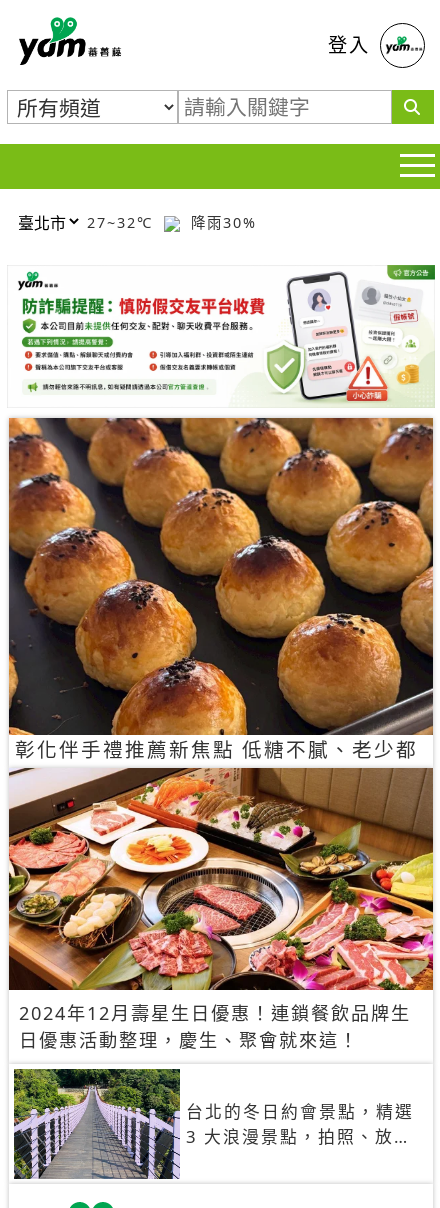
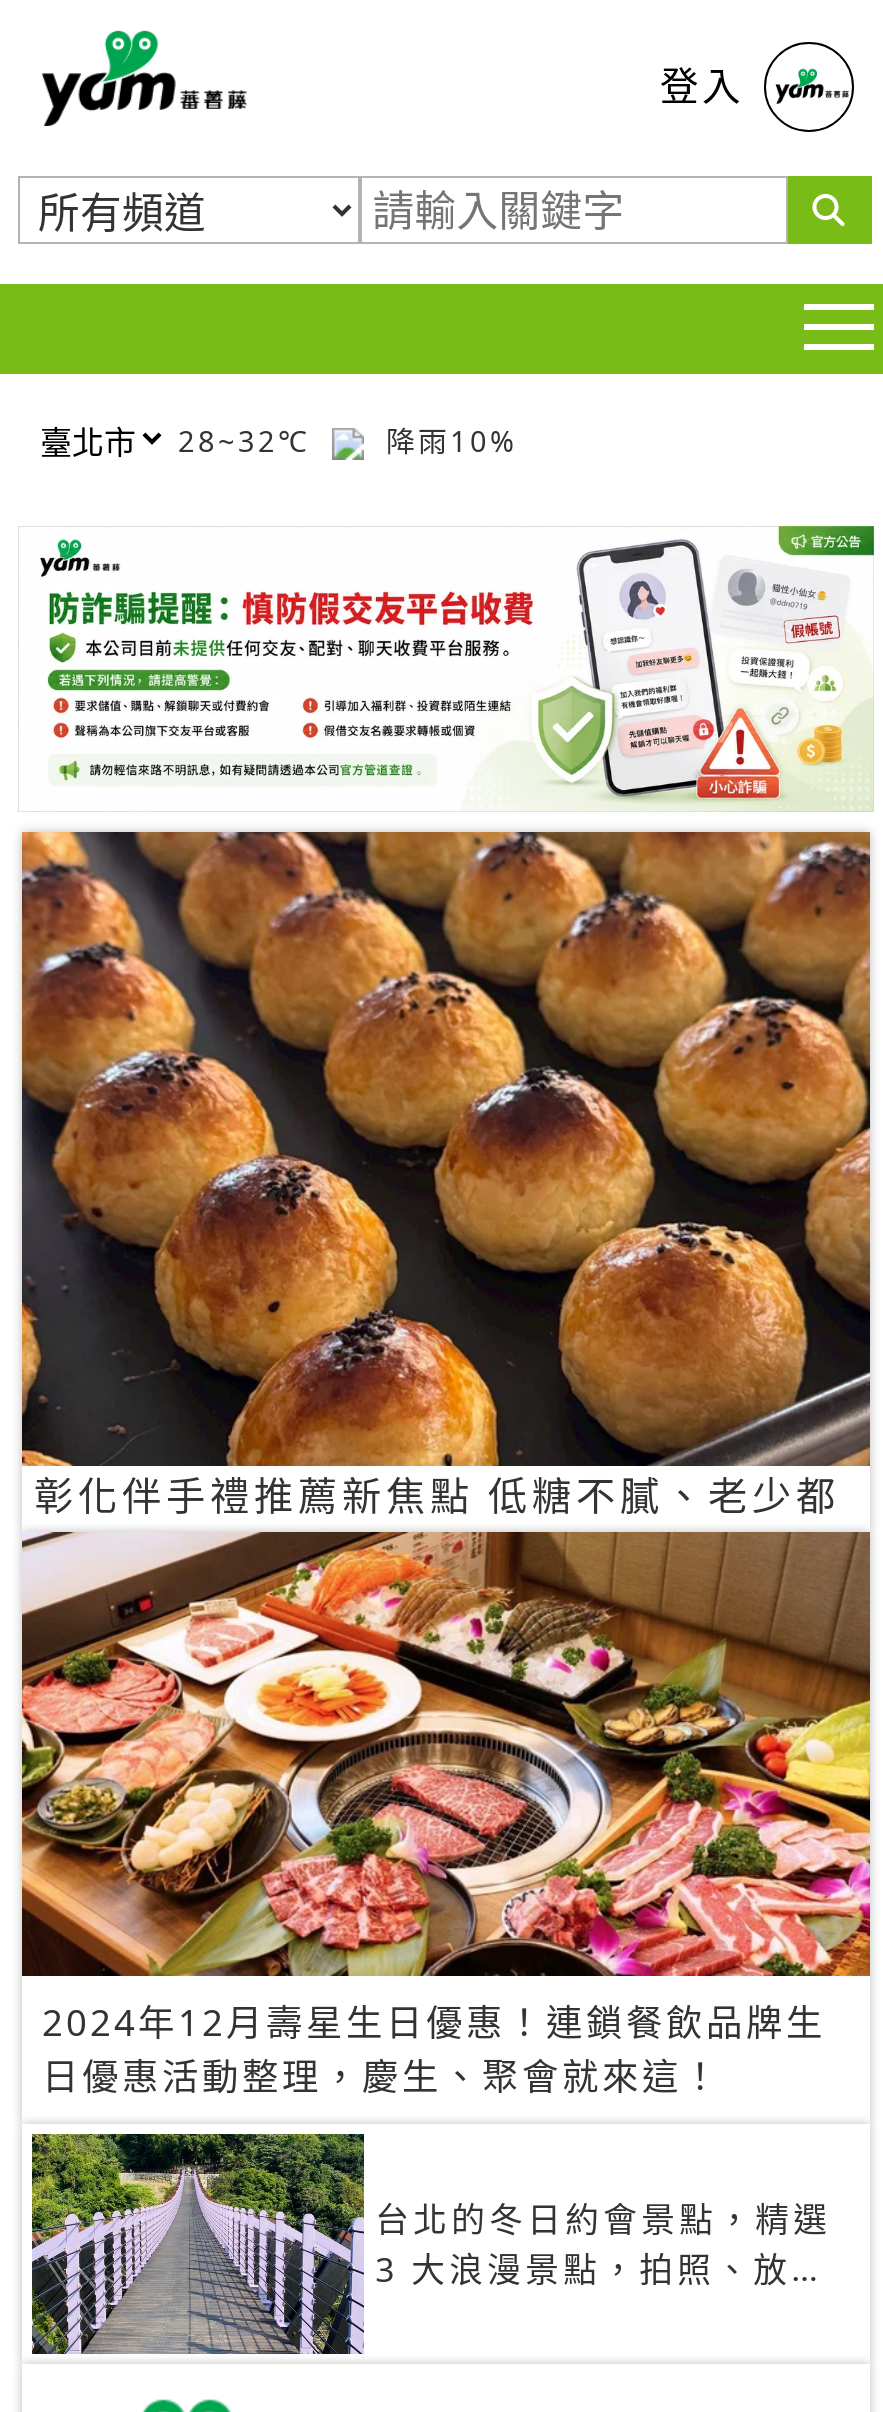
- 27~32℃
+ 28~32℃

- 降雨30%
+ 降雨10%
